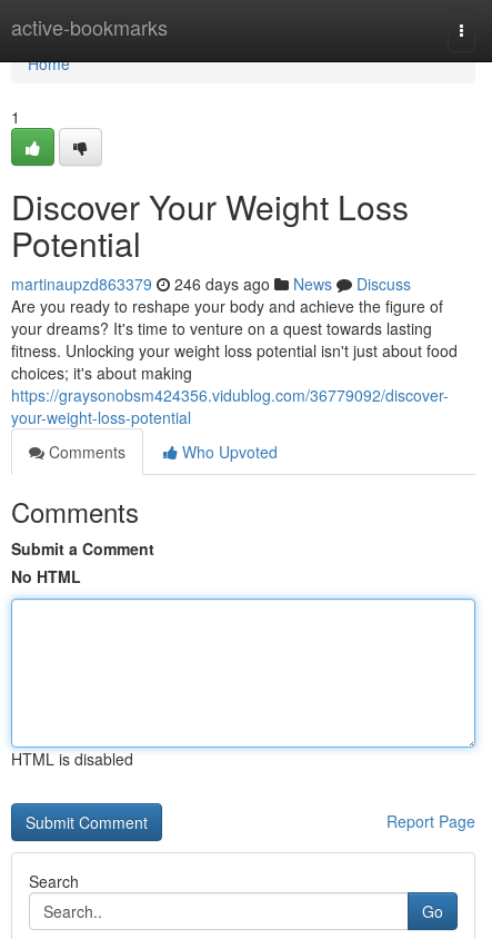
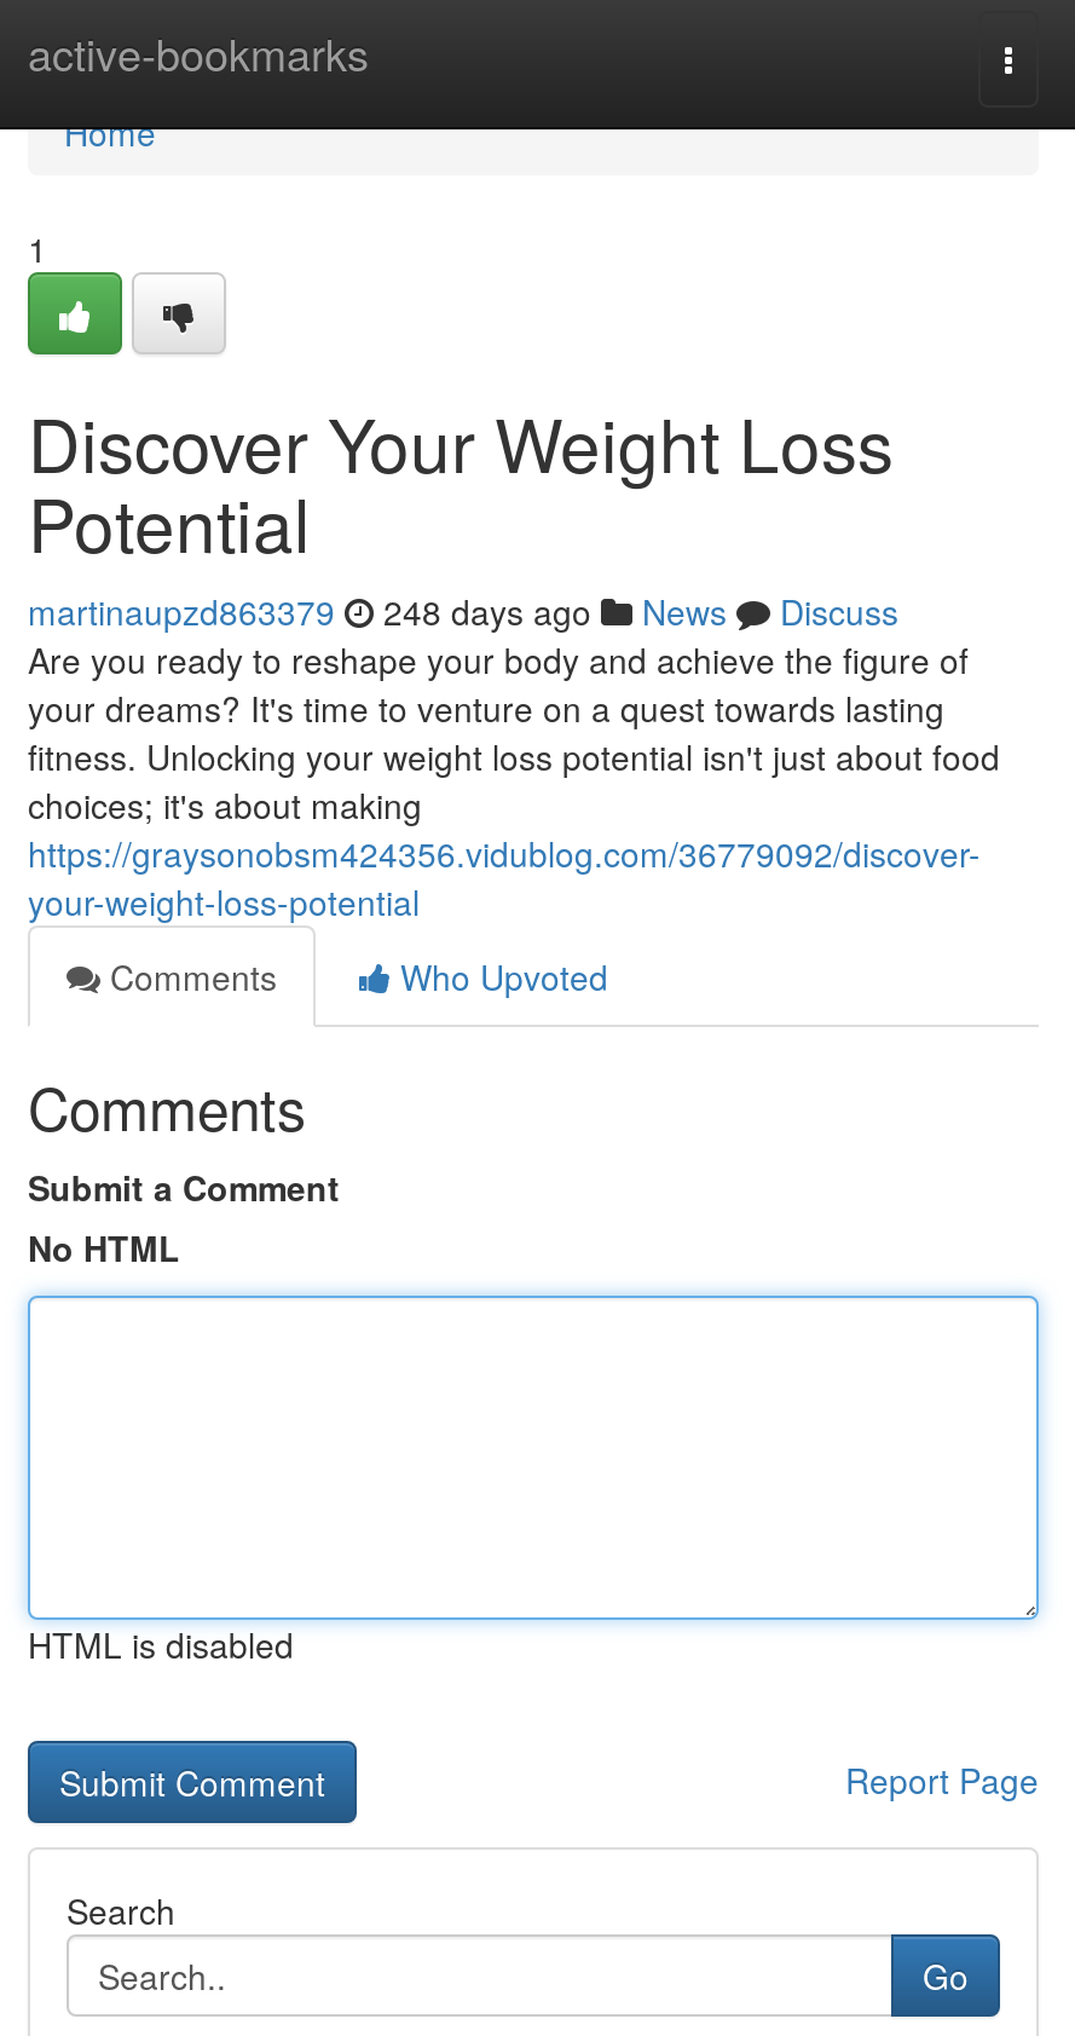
- martinaupzd863379 246 days ago News Discuss
+ martinaupzd863379 248 days ago News Discuss
